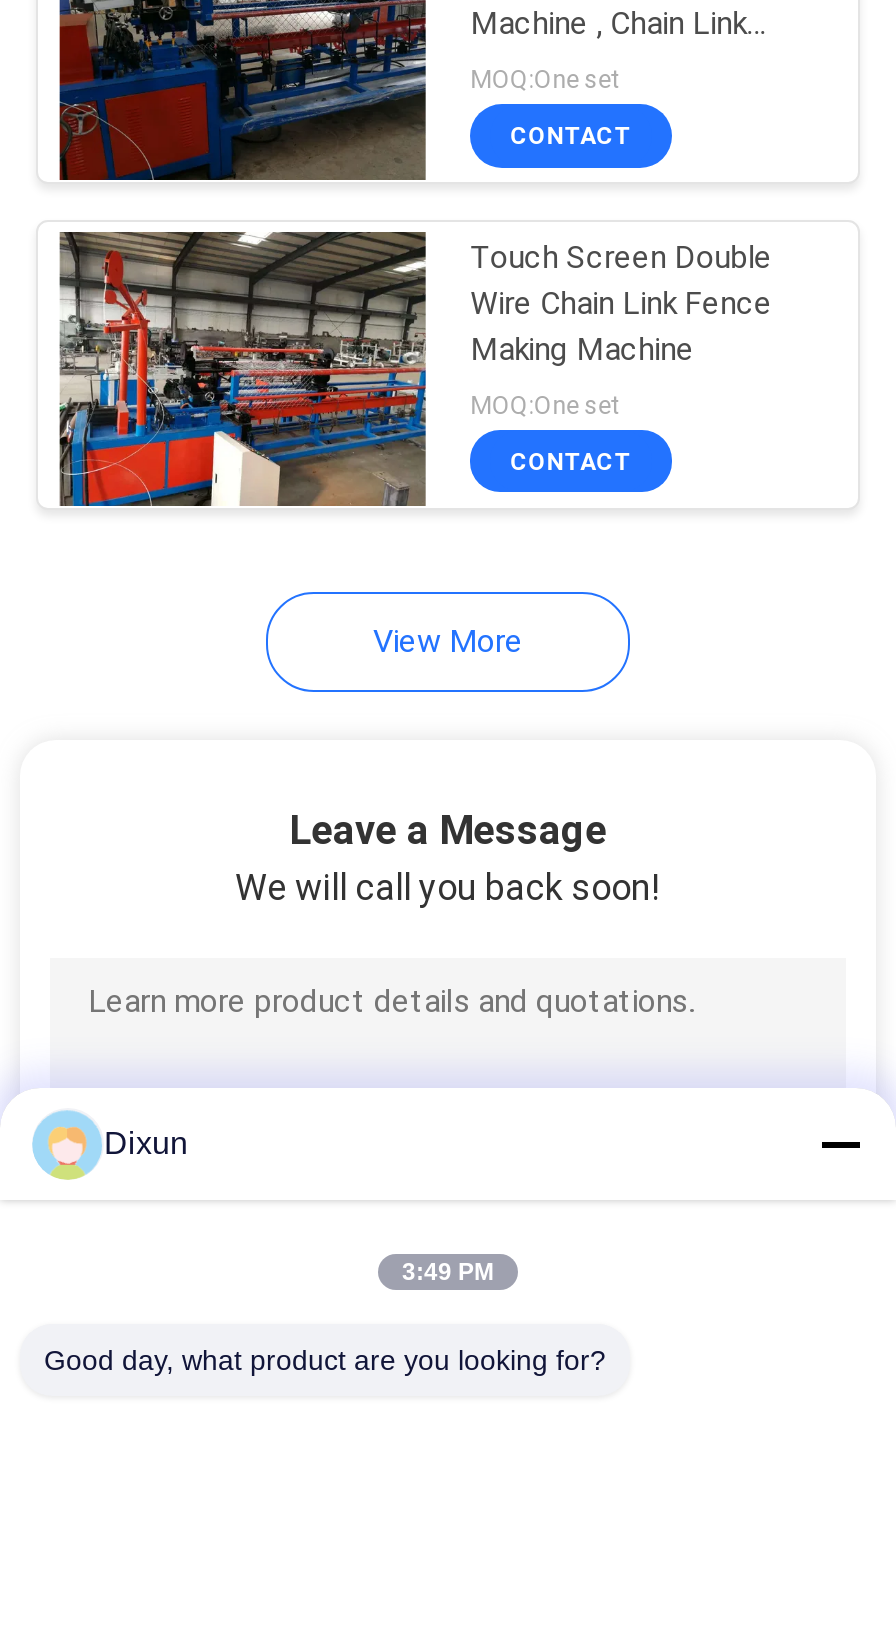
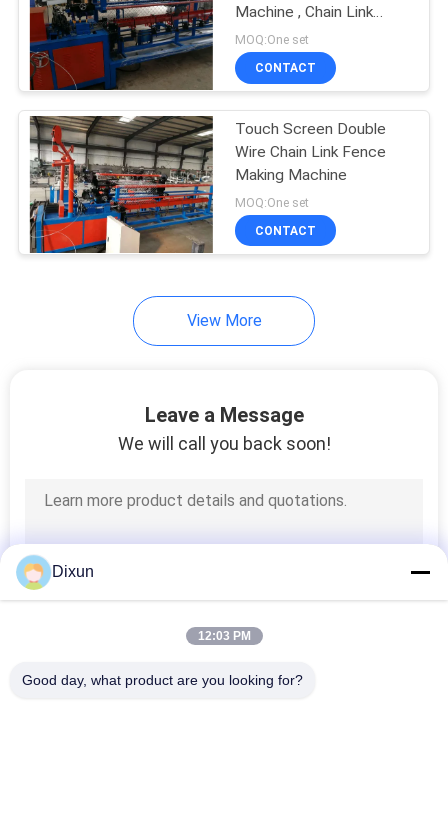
- 3:49 PM
+ 12:03 PM
